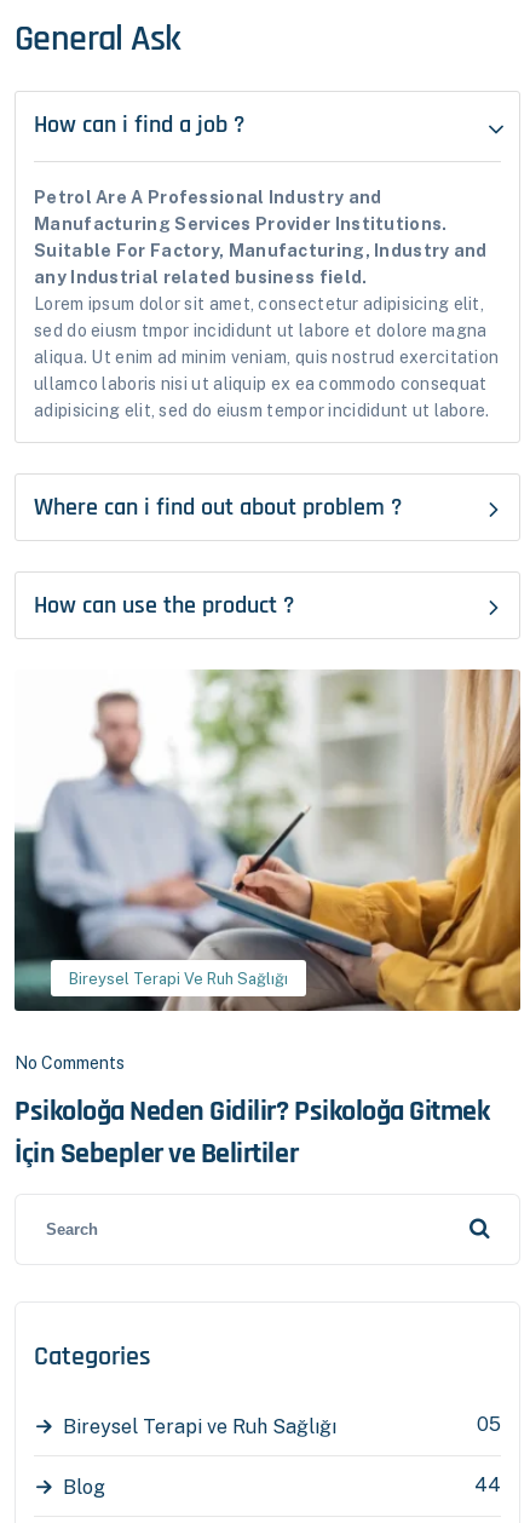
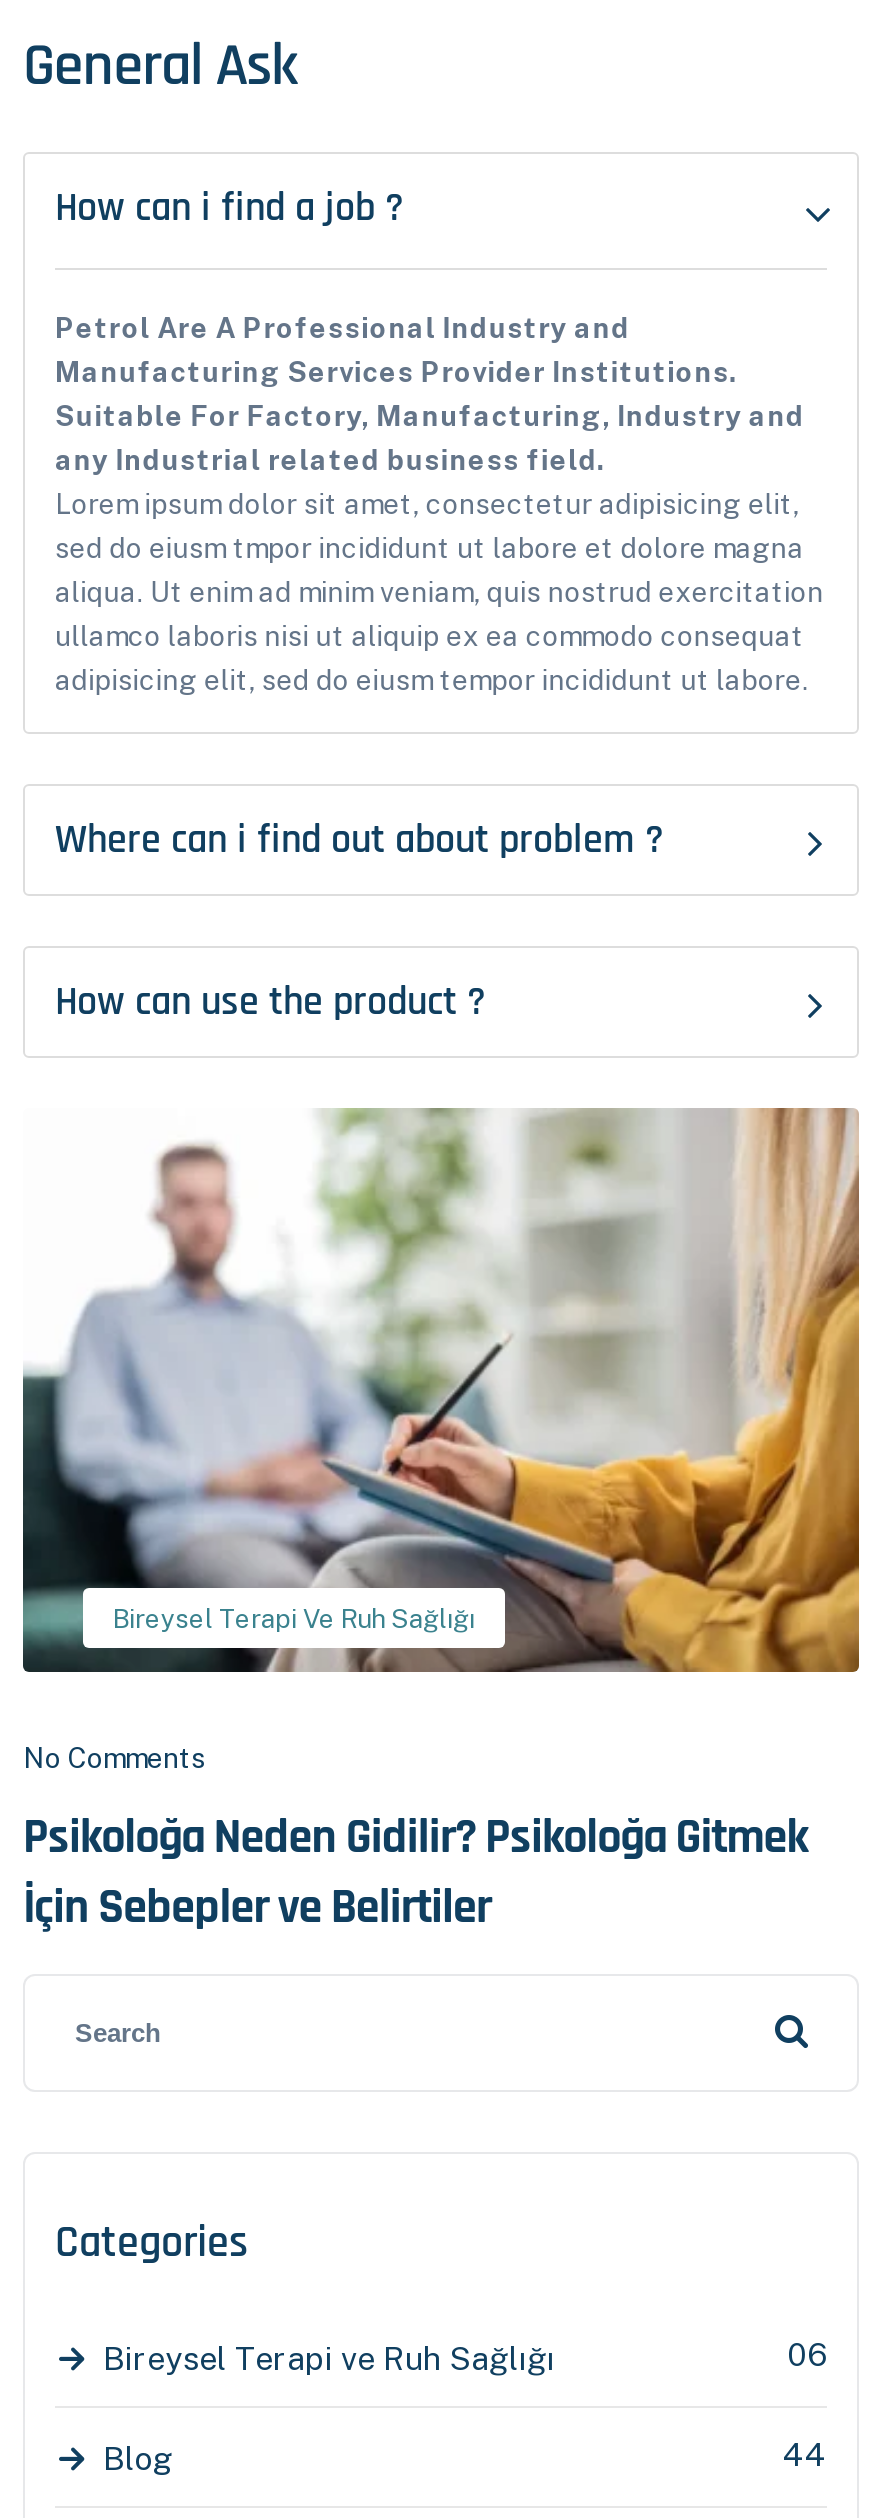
- 05
+ 06
